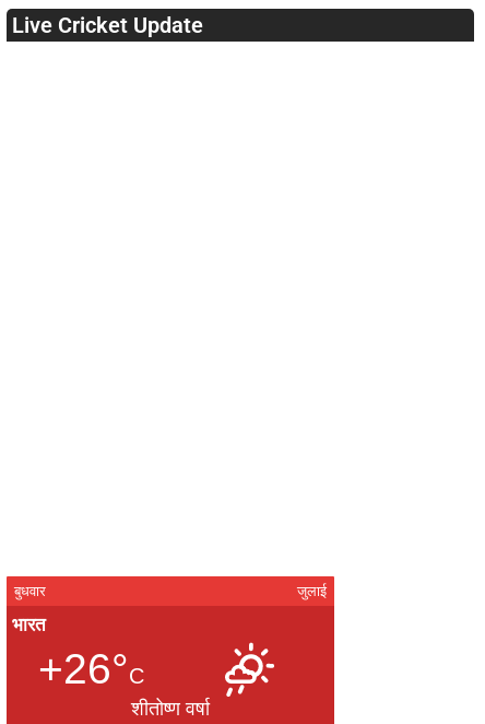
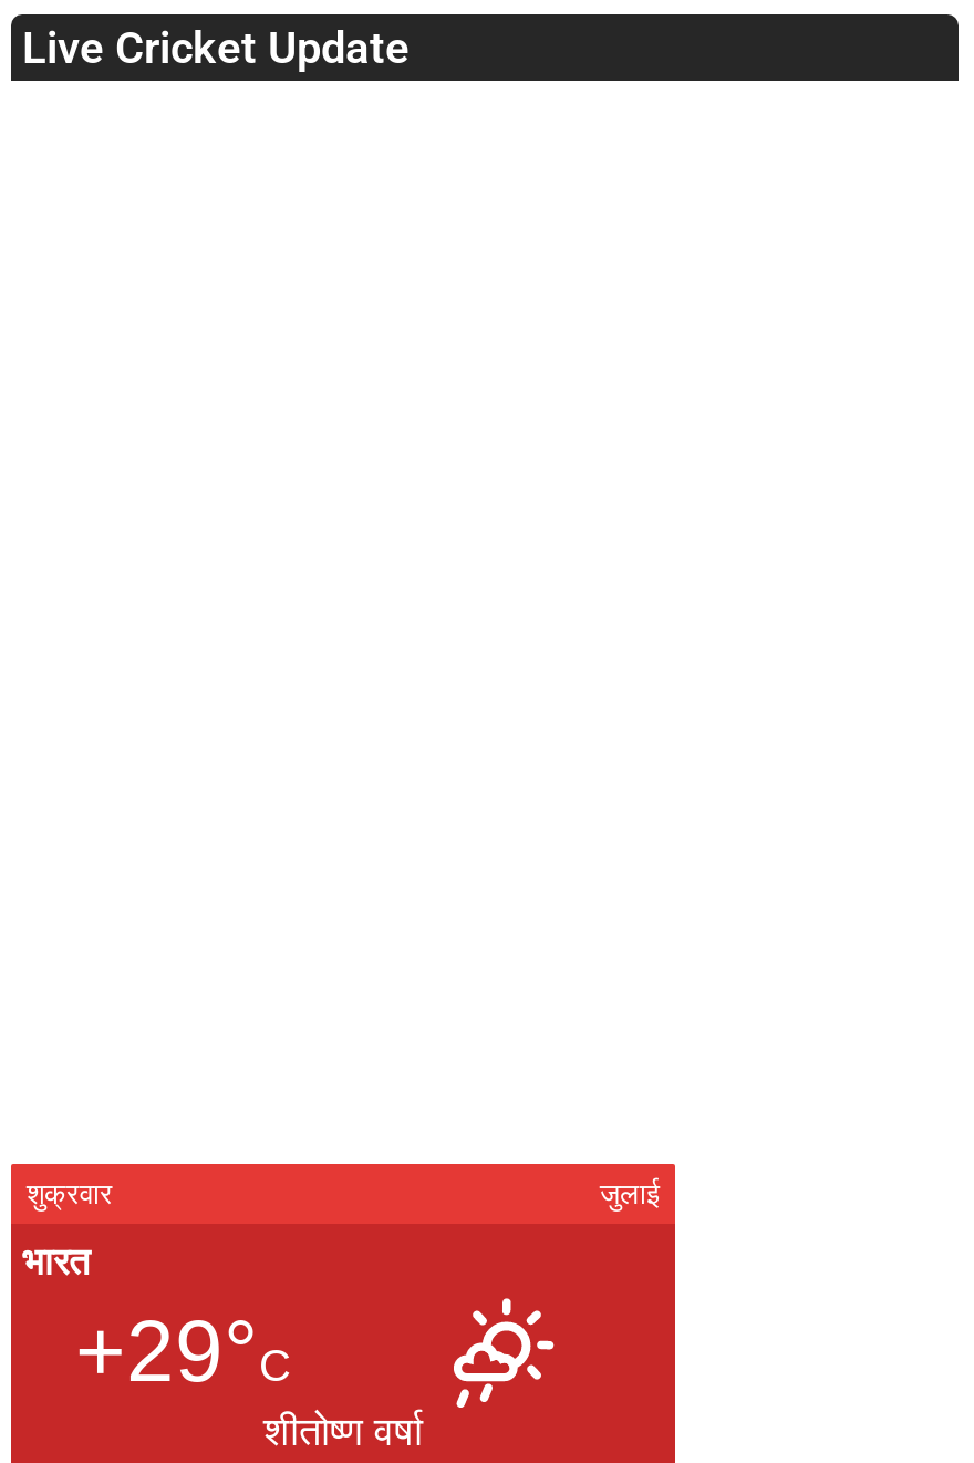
- बुधवार
+ शुक्रवार

- +26°C
+ +29°C
